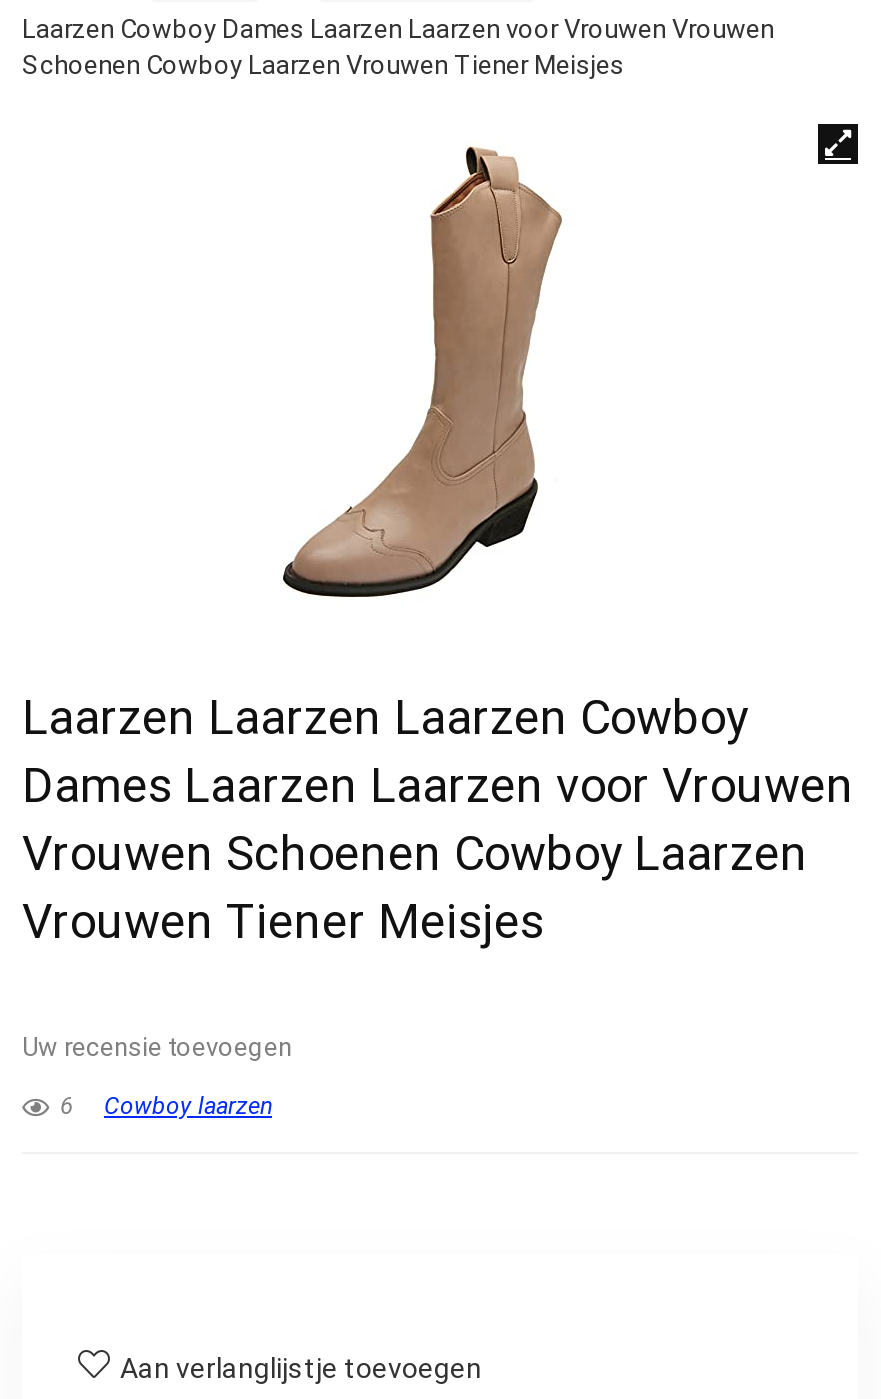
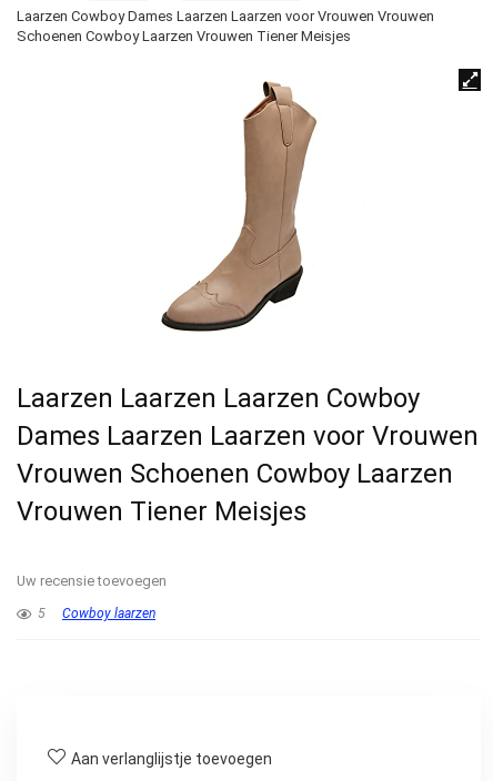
- 6 Cowboy laarzen
+ 5 Cowboy laarzen
